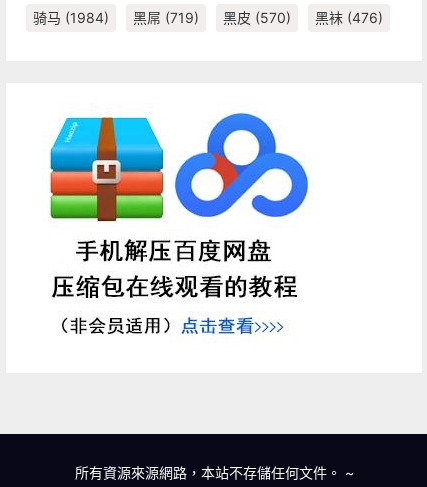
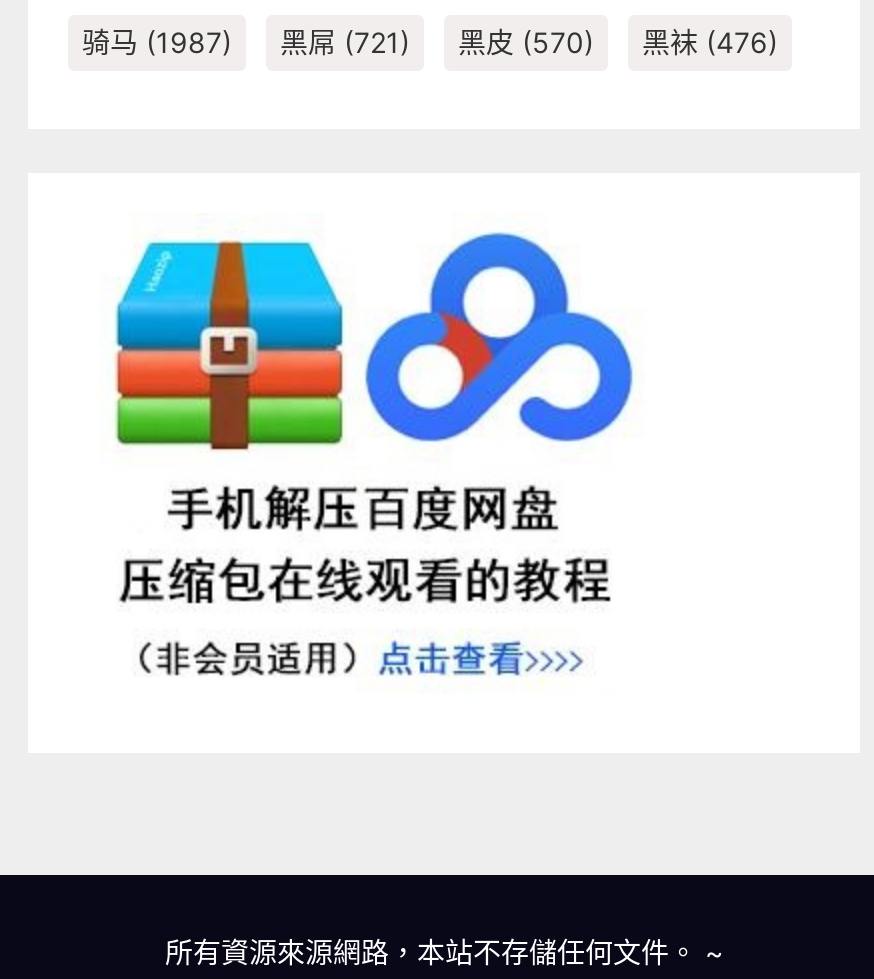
- 骑马(1984)
+ 骑马(1987)

- 黑屌(719)
+ 黑屌(721)
